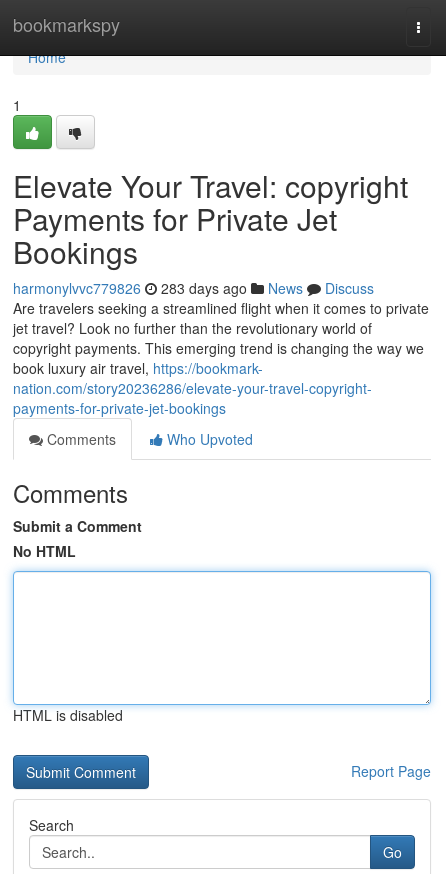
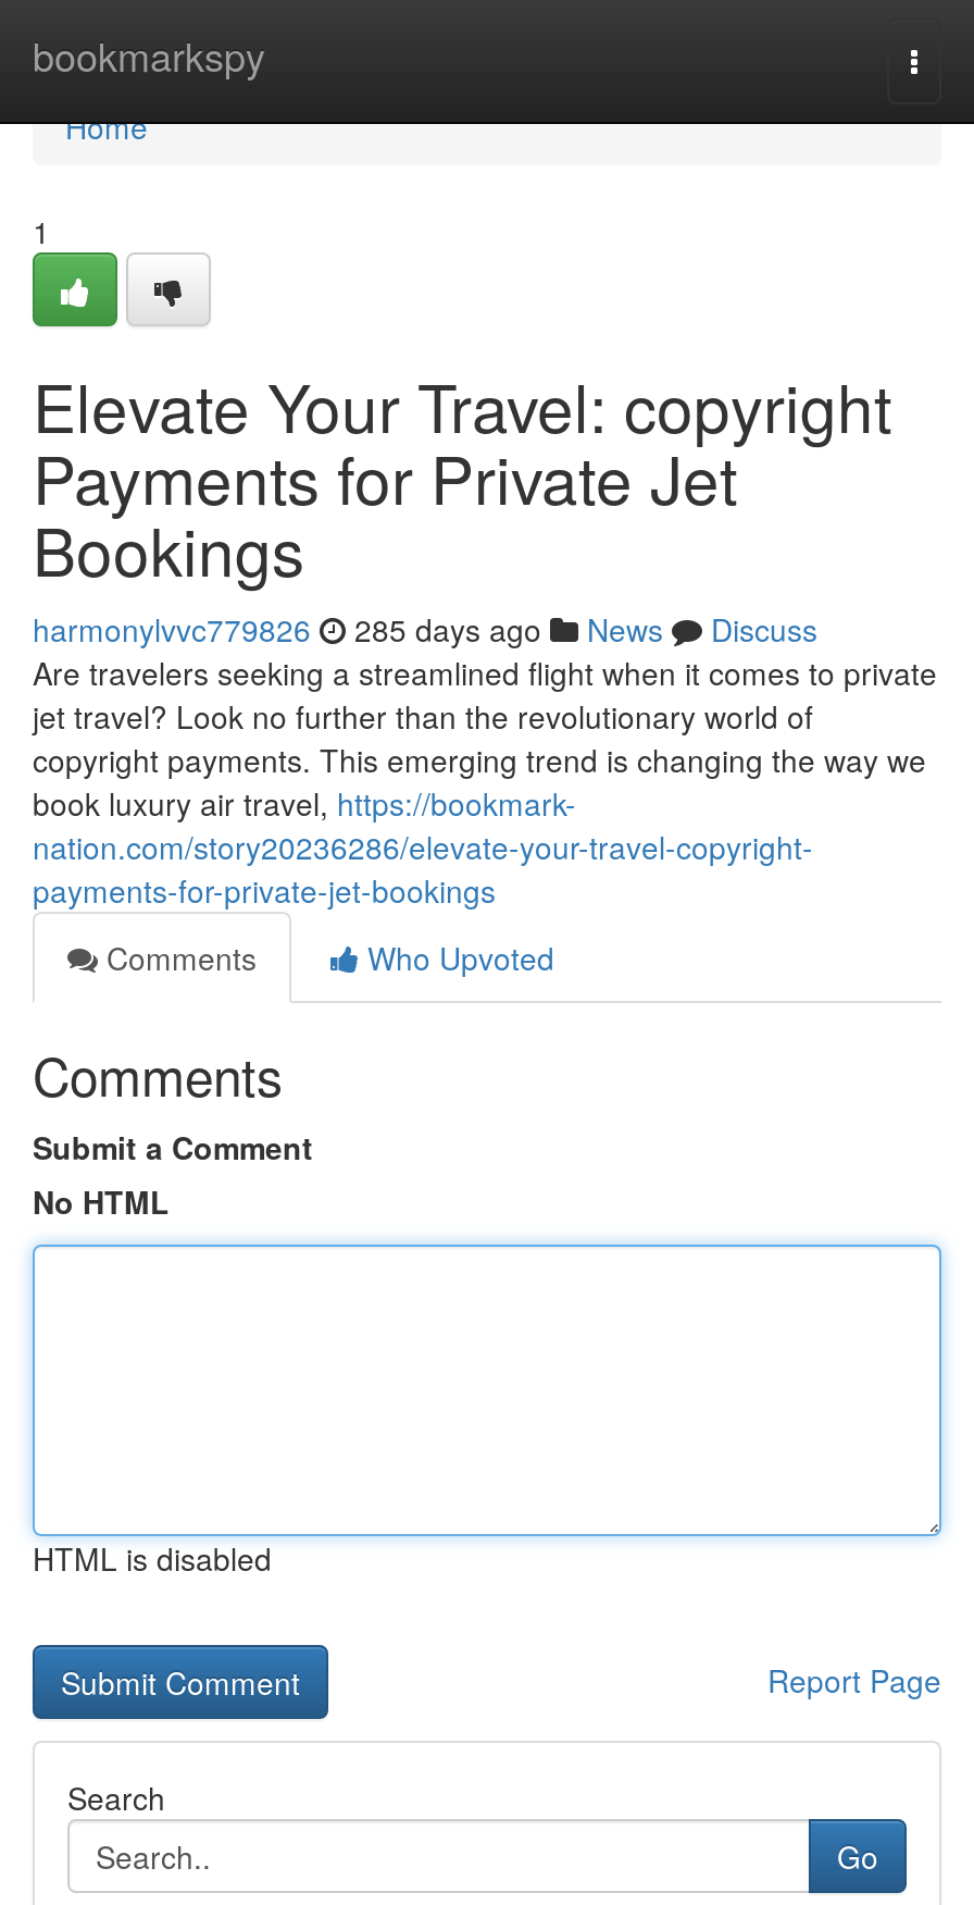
- harmonylvvc779826 283 days ago News Discuss
+ harmonylvvc779826 285 days ago News Discuss
